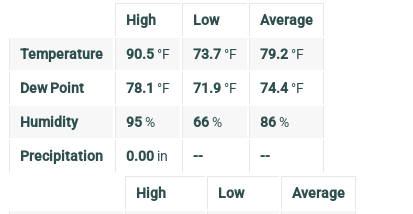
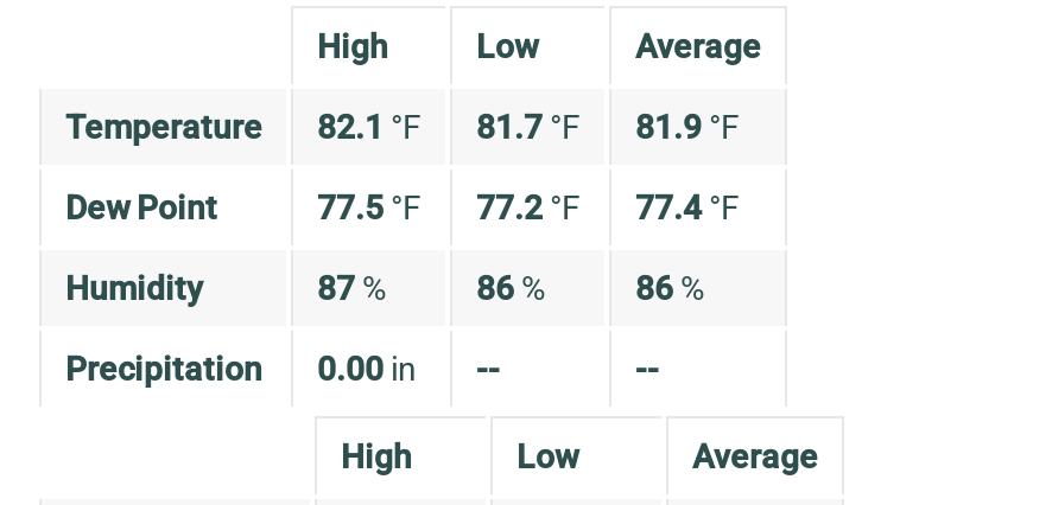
- 90.5 °F
+ 82.1 °F

- 73.7 °F
+ 81.7 °F

- 79.2 °F
+ 81.9 °F

- 78.1 °F
+ 77.5 °F

- 71.9 °F
+ 77.2 °F

- 74.4 °F
+ 77.4 °F

- 95 %
+ 87 %

- 66 %
+ 86 %
